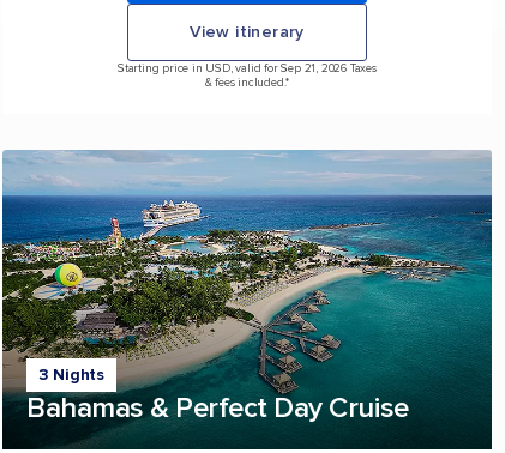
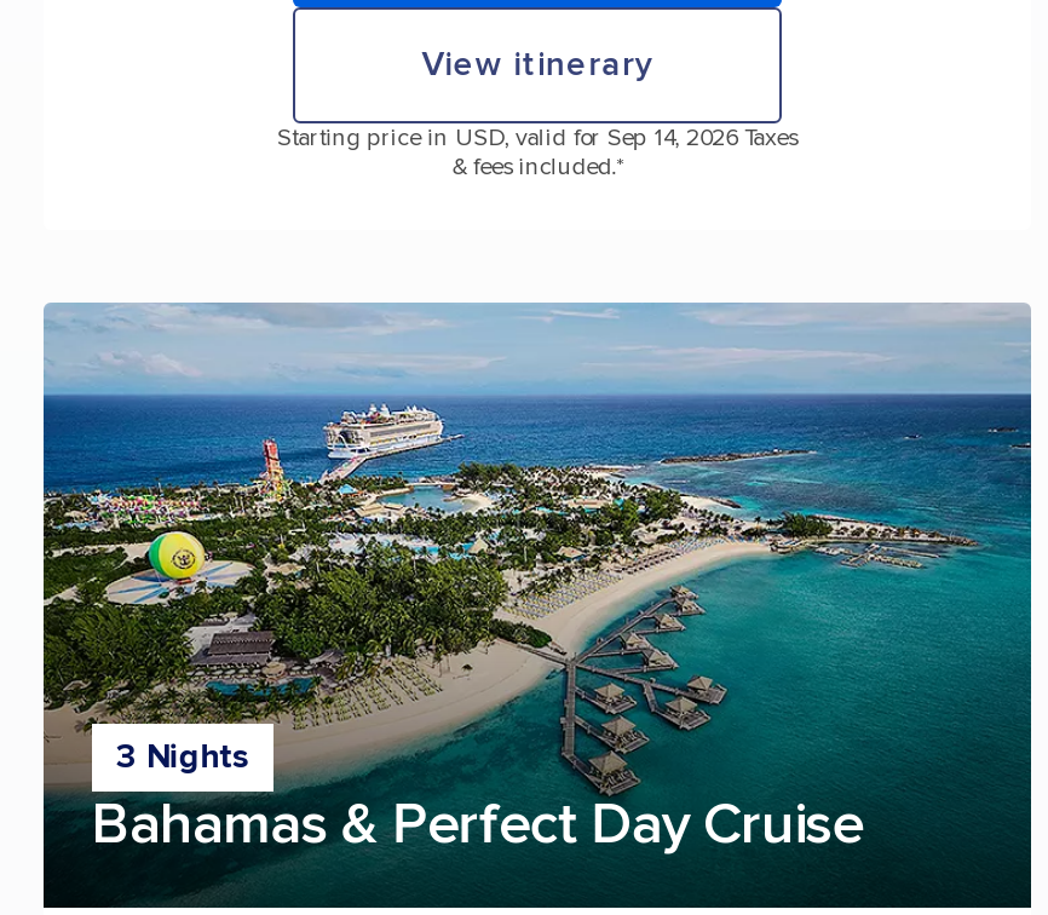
- Starting price in USD, valid for Sep 21, 2026 Taxes
+ Starting price in USD, valid for Sep 14, 2026 Taxes
